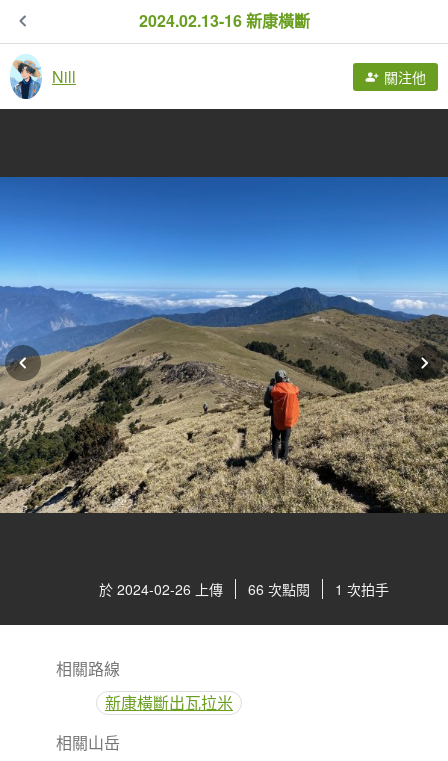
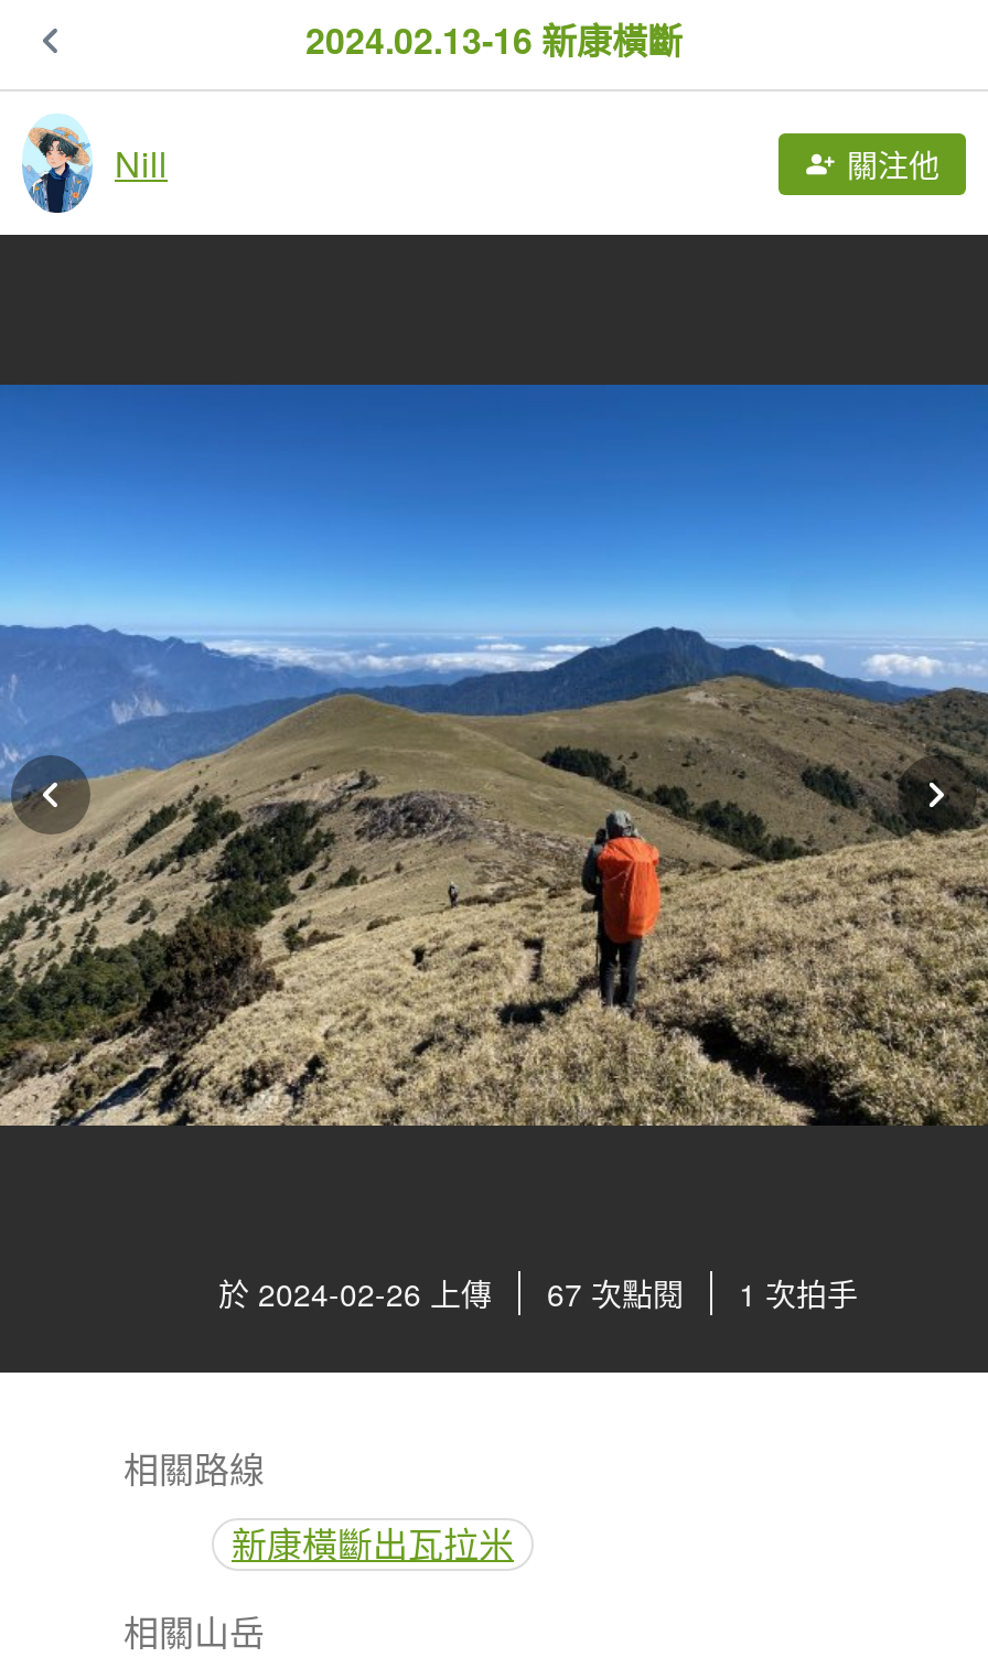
- 於 2024-02-26 上傳 66 次點閱 1 次拍手
+ 於 2024-02-26 上傳 67 次點閱 1 次拍手
